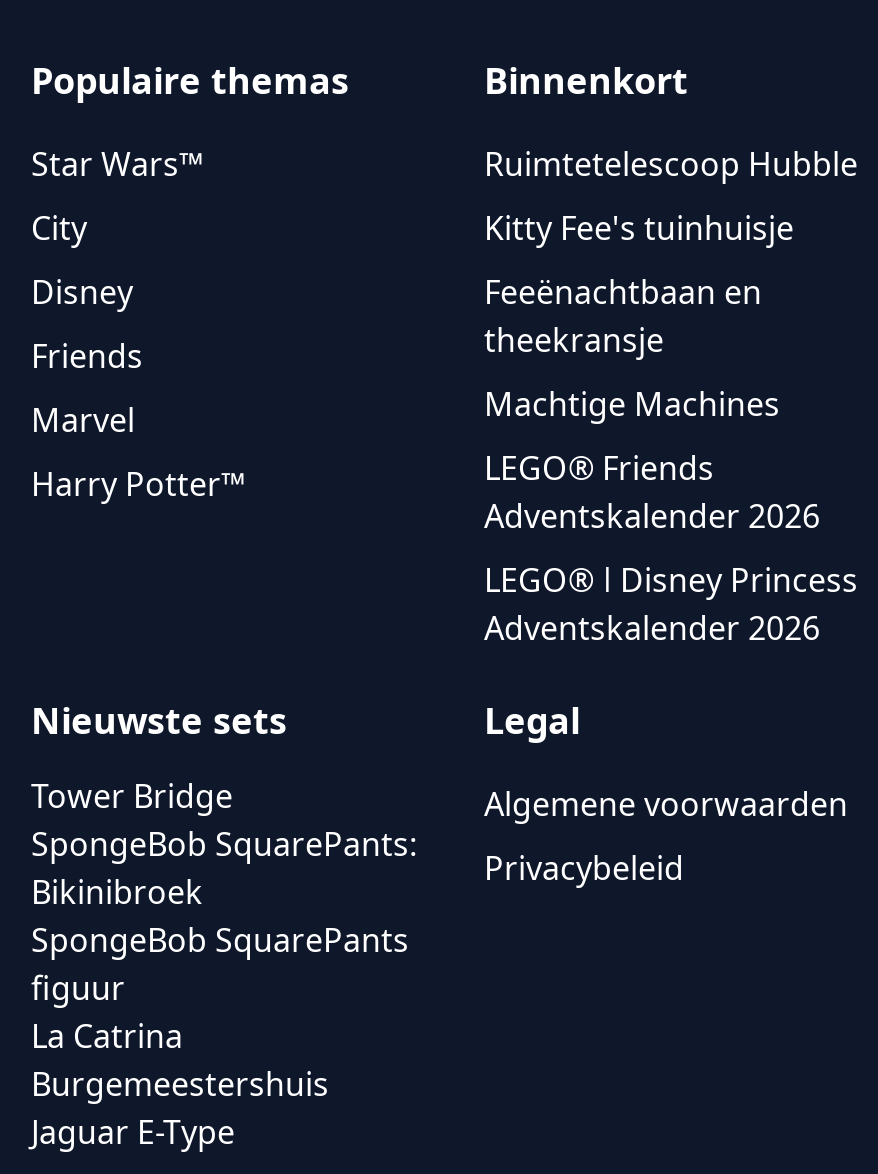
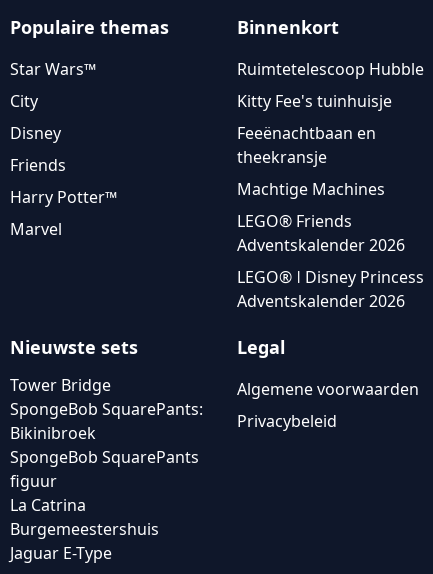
moved down: Marvel

moved up: Harry Potter™
